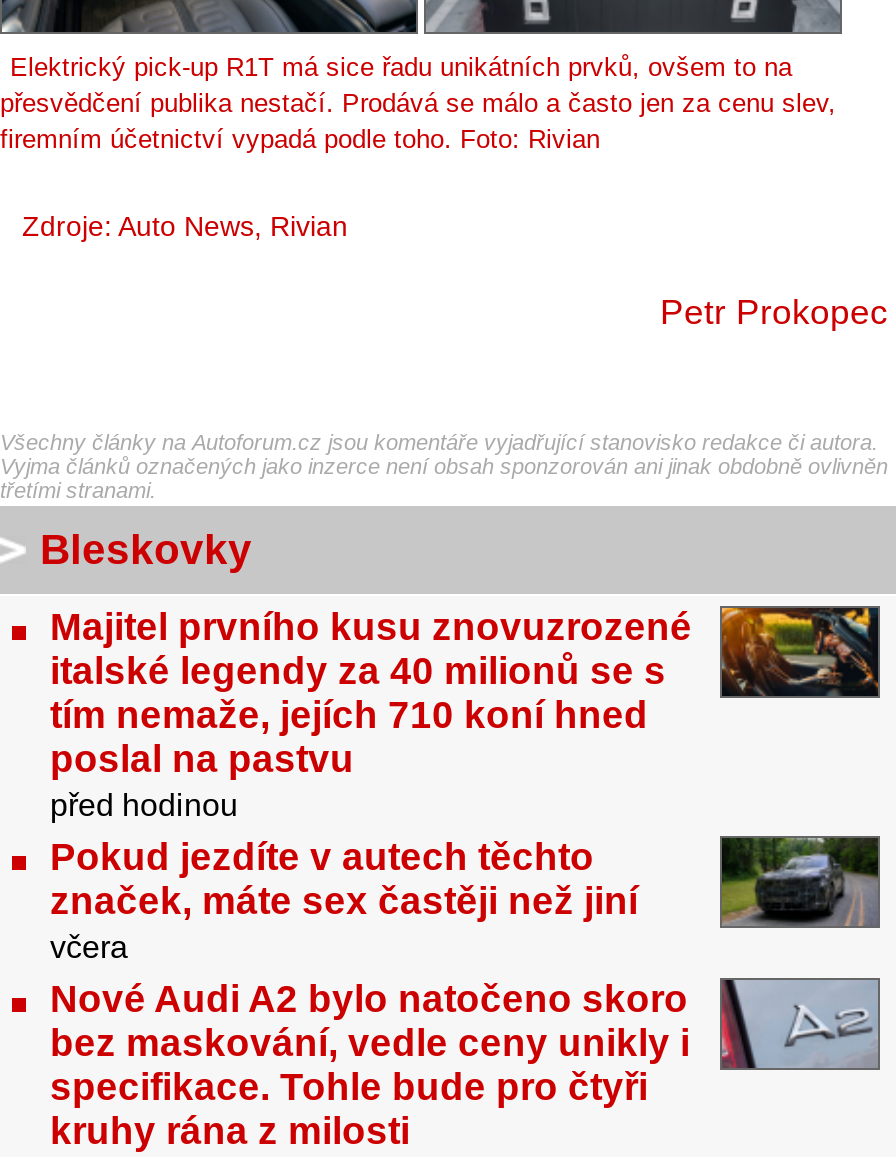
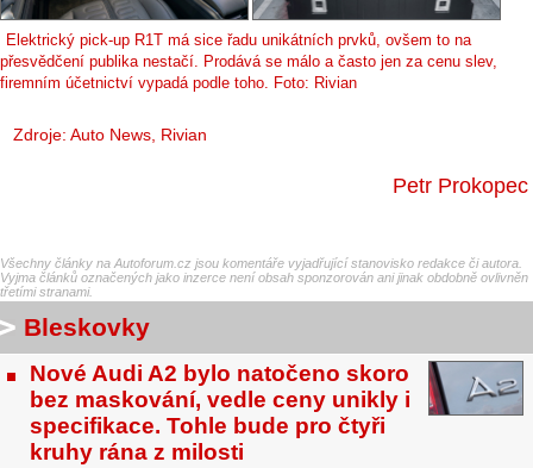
- [image]
- Majitel prvního kusu znovuzrozené
- italské legendy za 40 milionů se s
- tím nemaže, jejích 710 koní hned
- poslal na pastvu
- před hodinou
- Pokud jezdíte v autech těchto
- značek, máte sex častěji než jiní
- včera

- [image]
